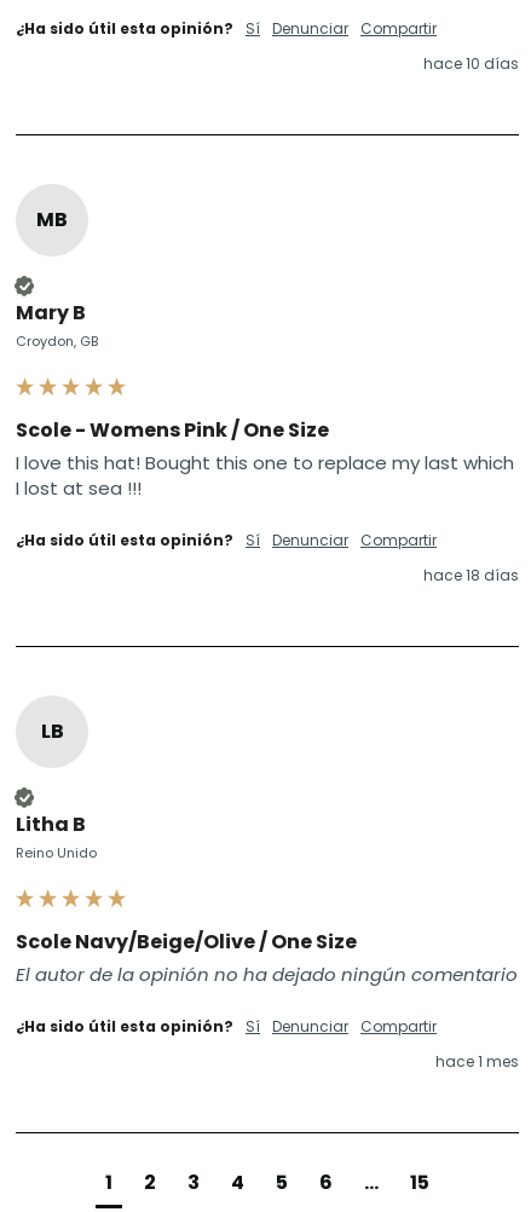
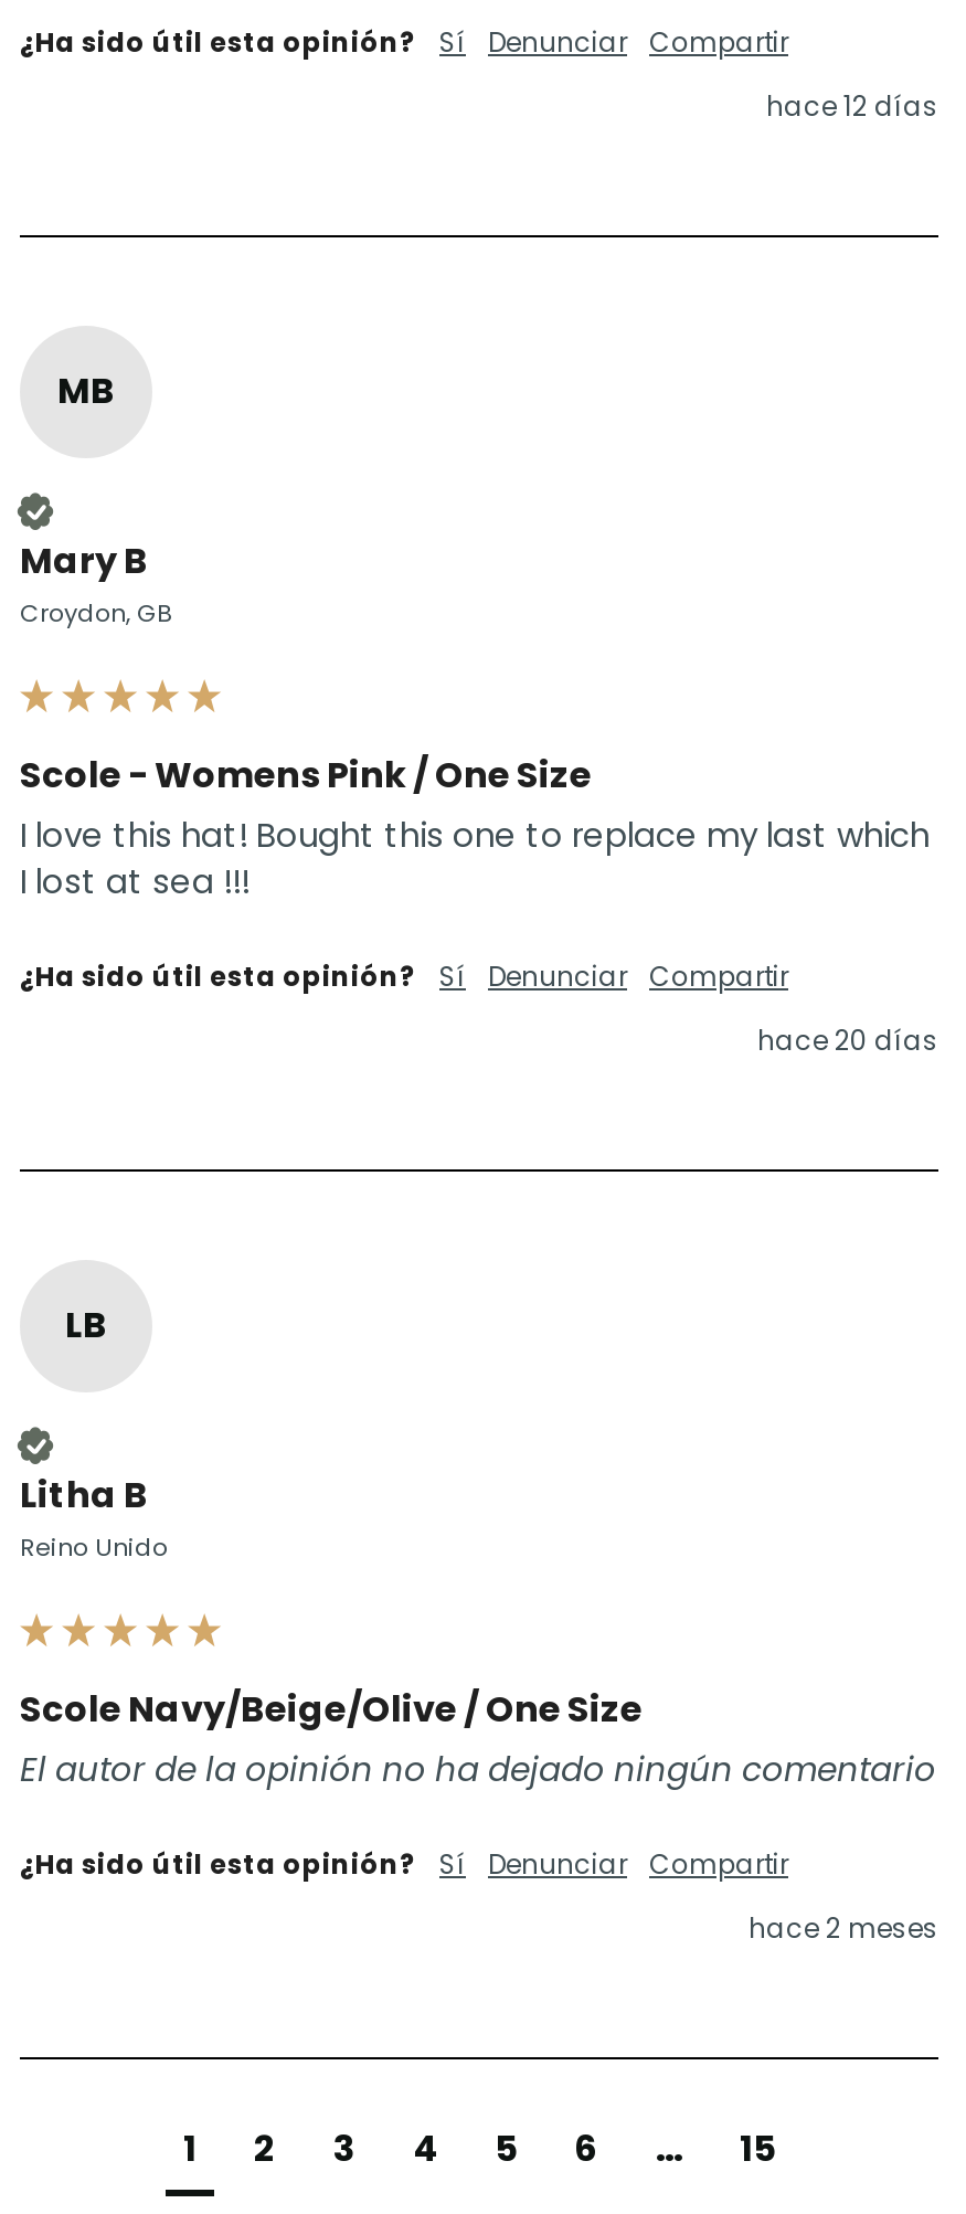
- hace 10 días
+ hace 12 días

- hace 18 días
+ hace 20 días

- hace 1 mes
+ hace 2 meses
